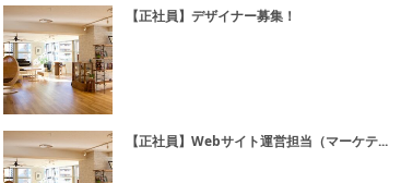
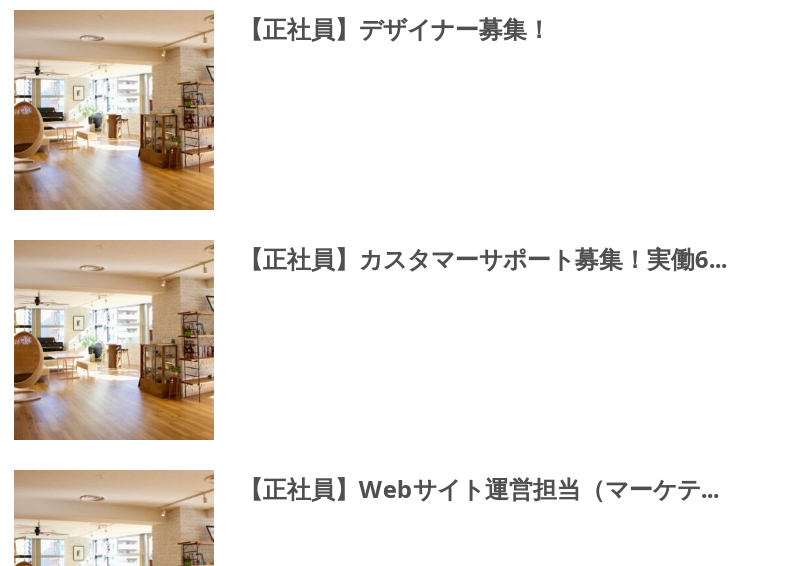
+ 【正社員】カスタマーサポート募集！実働6...
